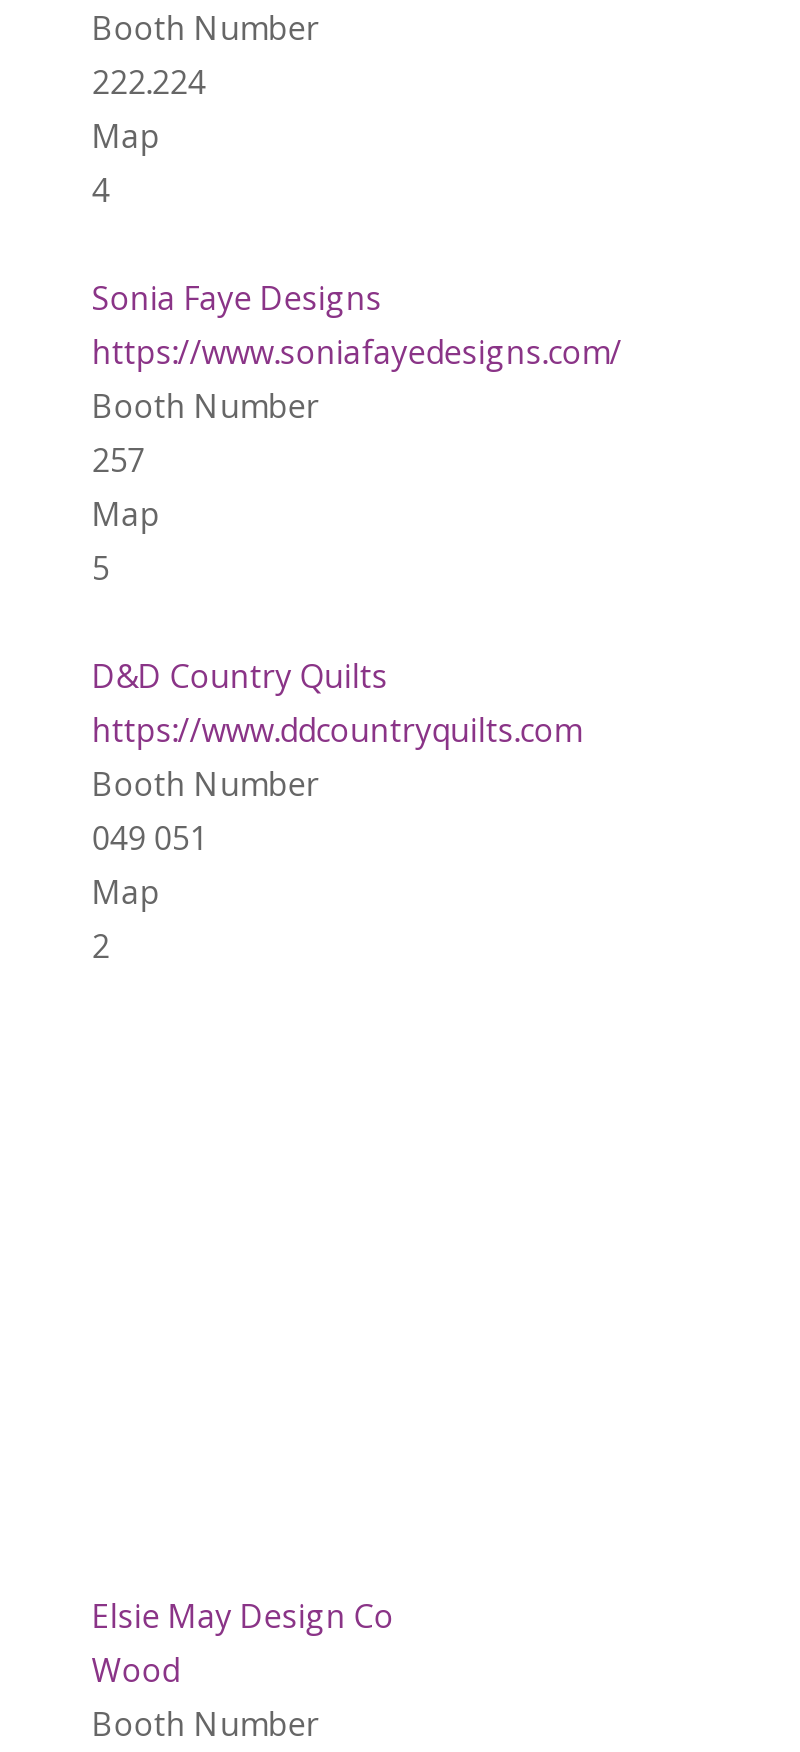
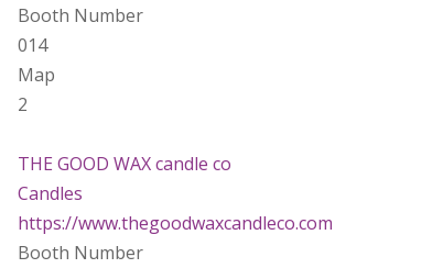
- 222.224
- Map
- 4
- Sonia Faye Designs
- https://www.soniafayedesigns.com/
- Booth Number
- 257
- Map
- 5
- D&D Country Quilts
- https://www.ddcountryquilts.com
- Booth Number
- 049 051
+ 014

- Elsie May Design Co
- Wood
+ THE GOOD WAX candle co
+ Candles
+ https://www.thegoodwaxcandleco.com
